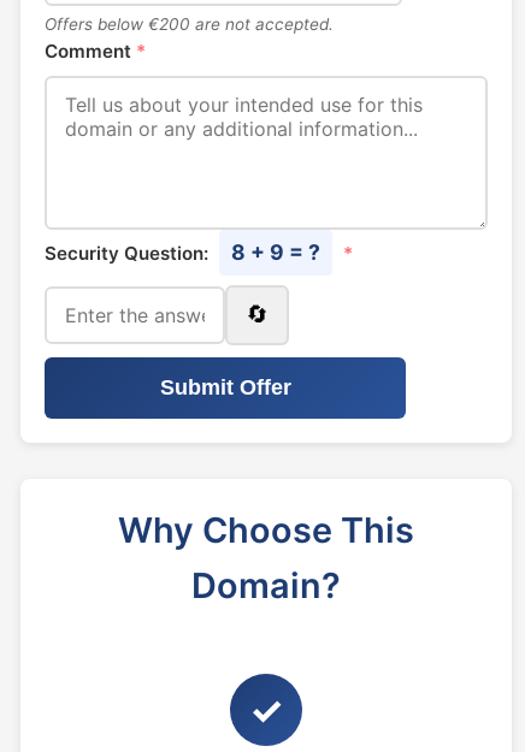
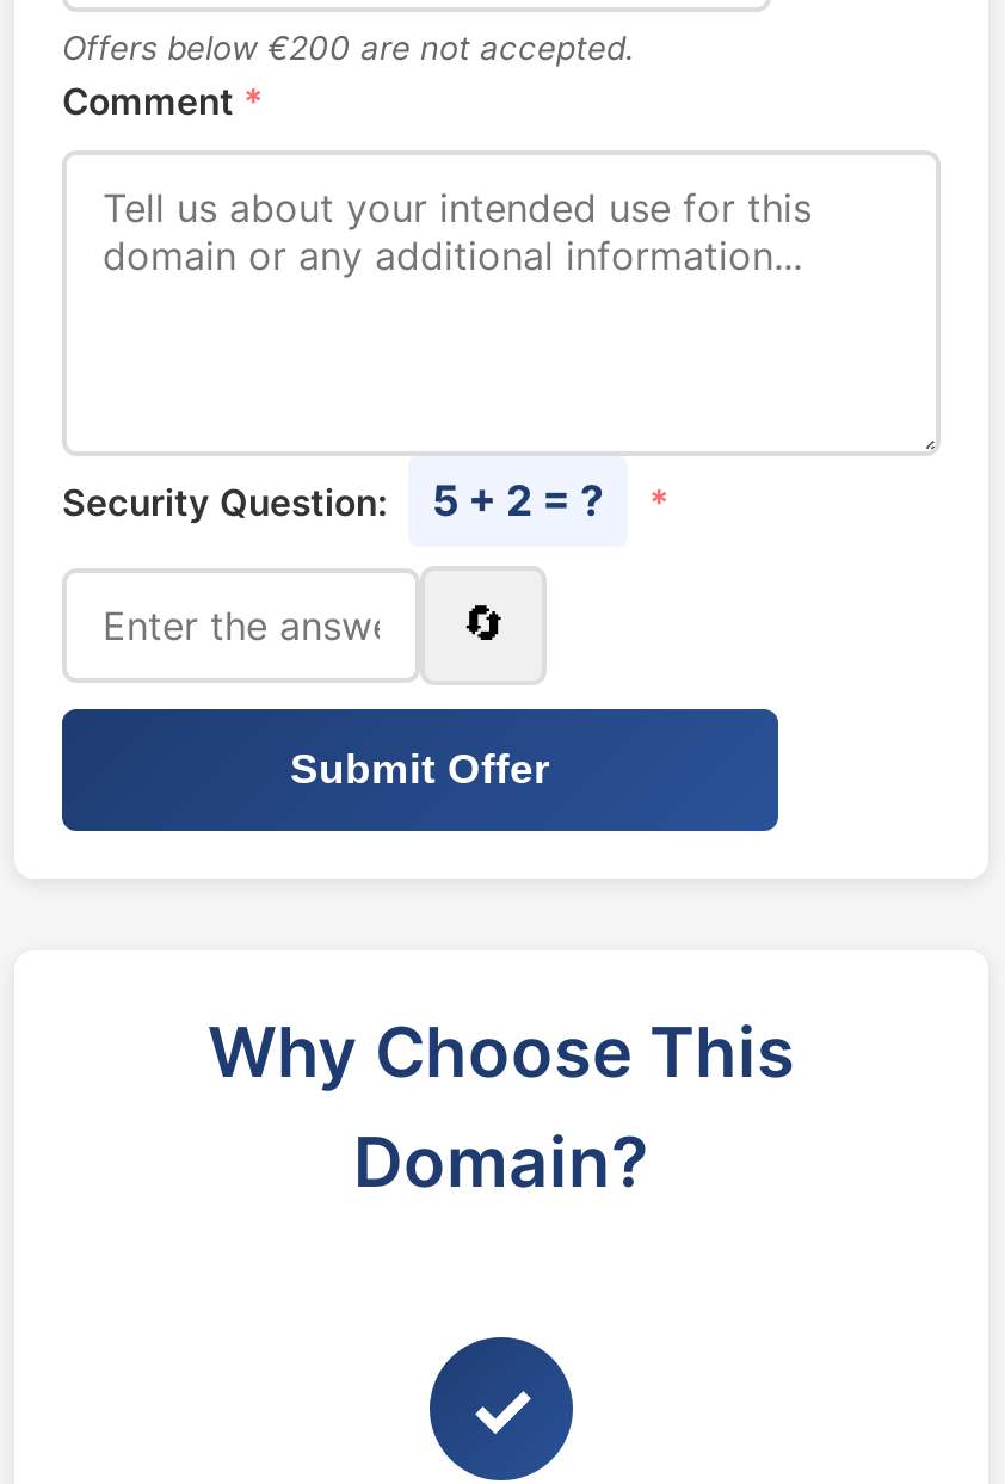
- 8 + 9 = ?
+ 5 + 2 = ?
